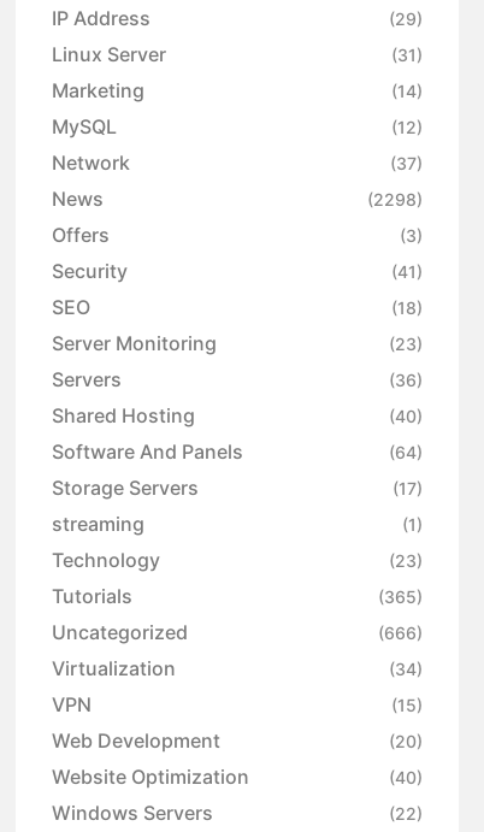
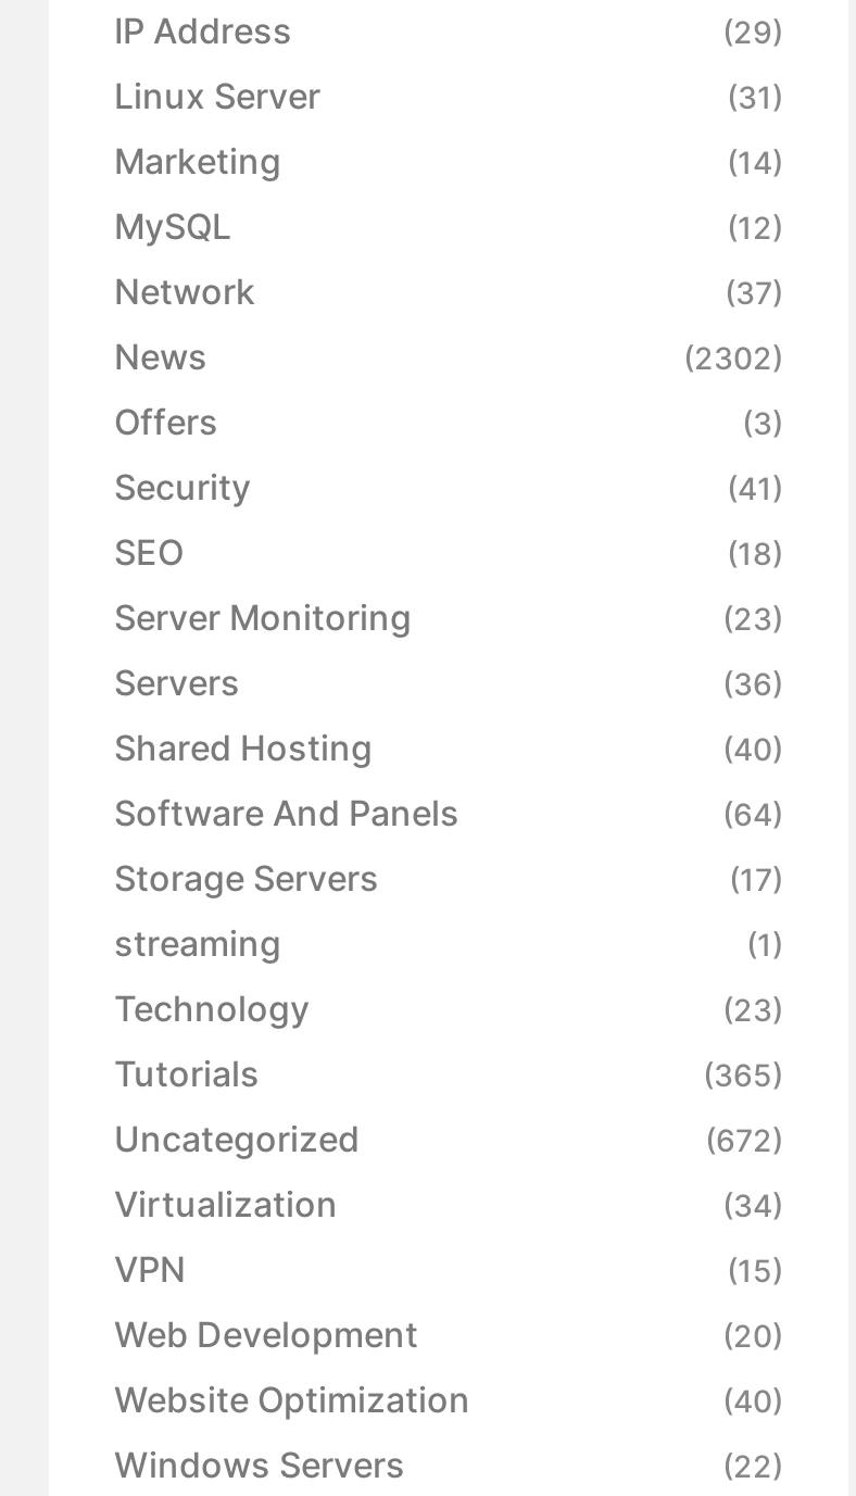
- (2298)
+ (2302)

- (666)
+ (672)
